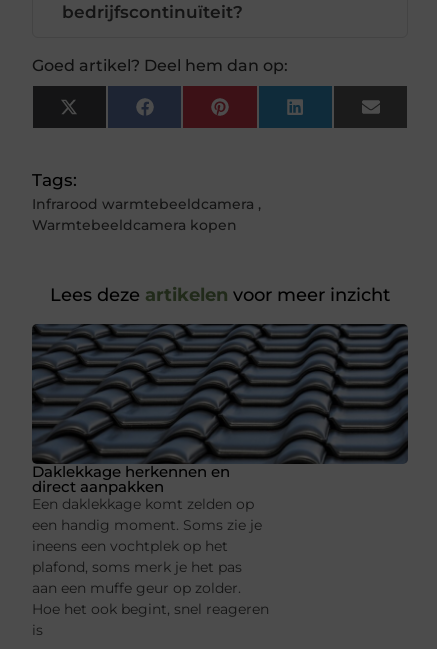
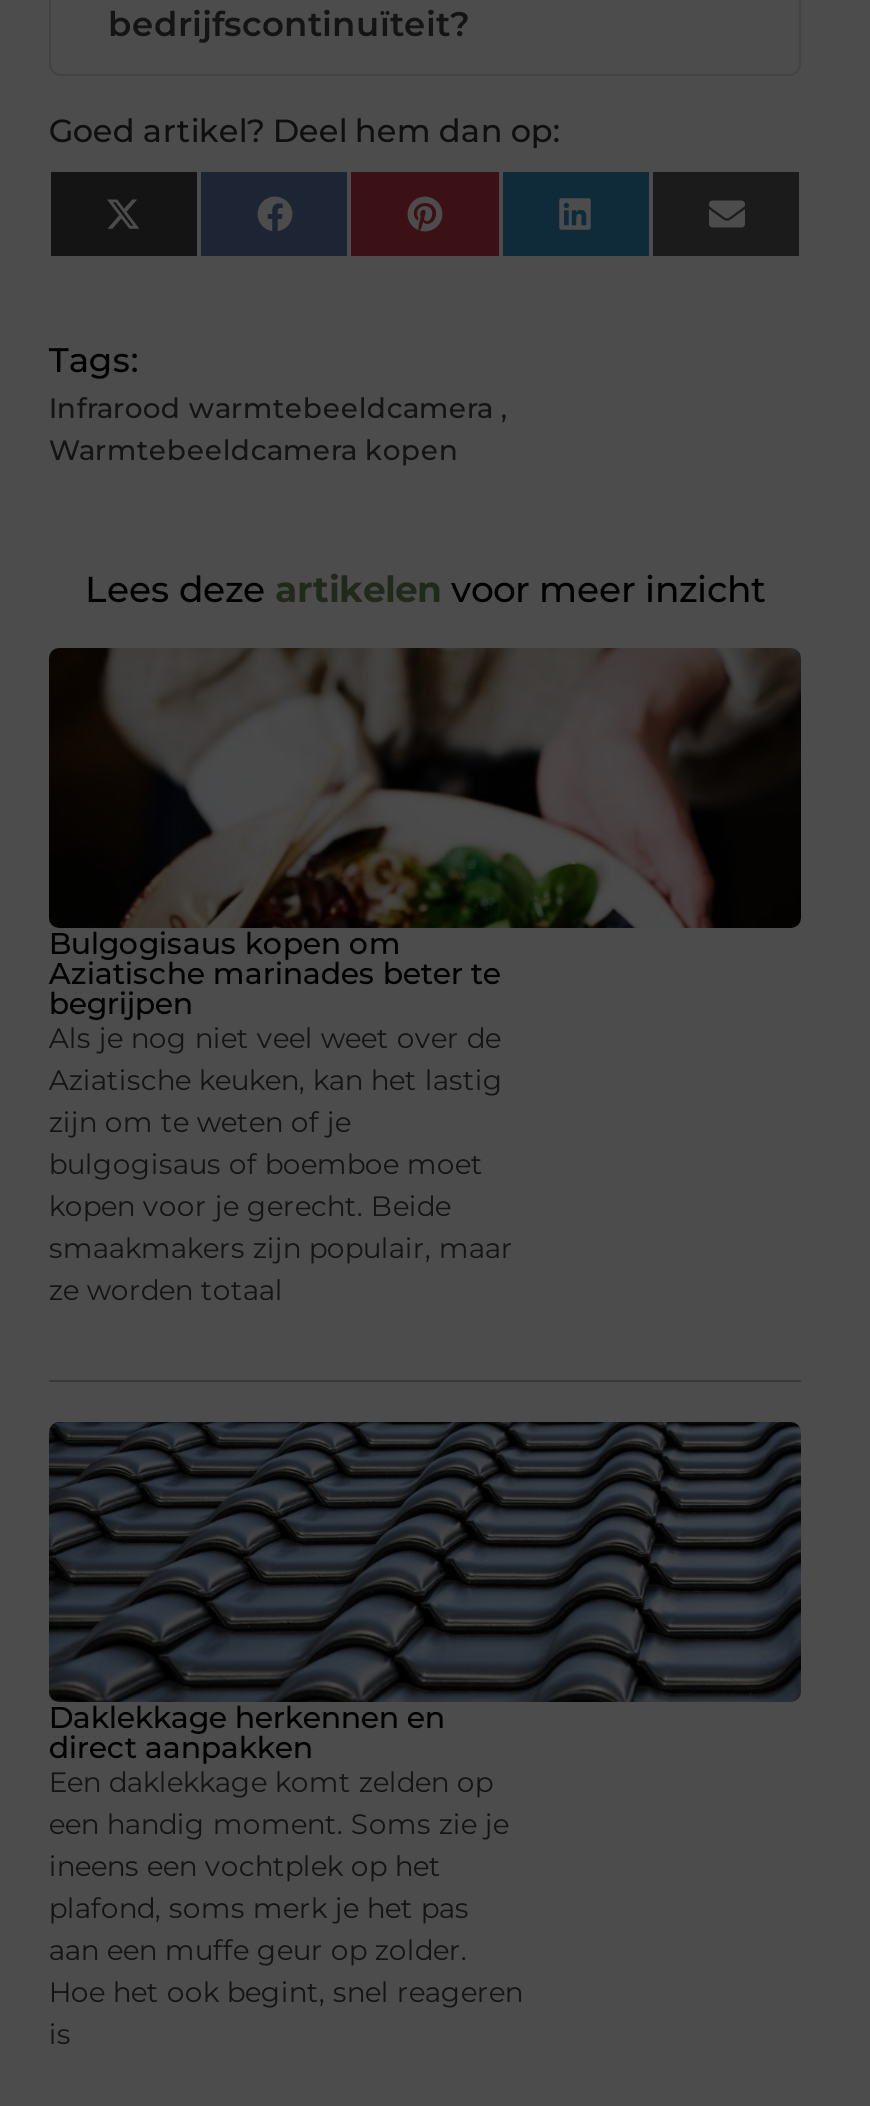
+ [image]
+ Bulgogisaus kopen om
+ Aziatische marinades beter te
+ begrijpen
+ Als je nog niet veel weet over de
+ Aziatische keuken, kan het lastig
+ zijn om te weten of je
+ bulgogisaus of boemboe moet
+ kopen voor je gerecht. Beide
+ smaakmakers zijn populair, maar
+ ze worden totaal
